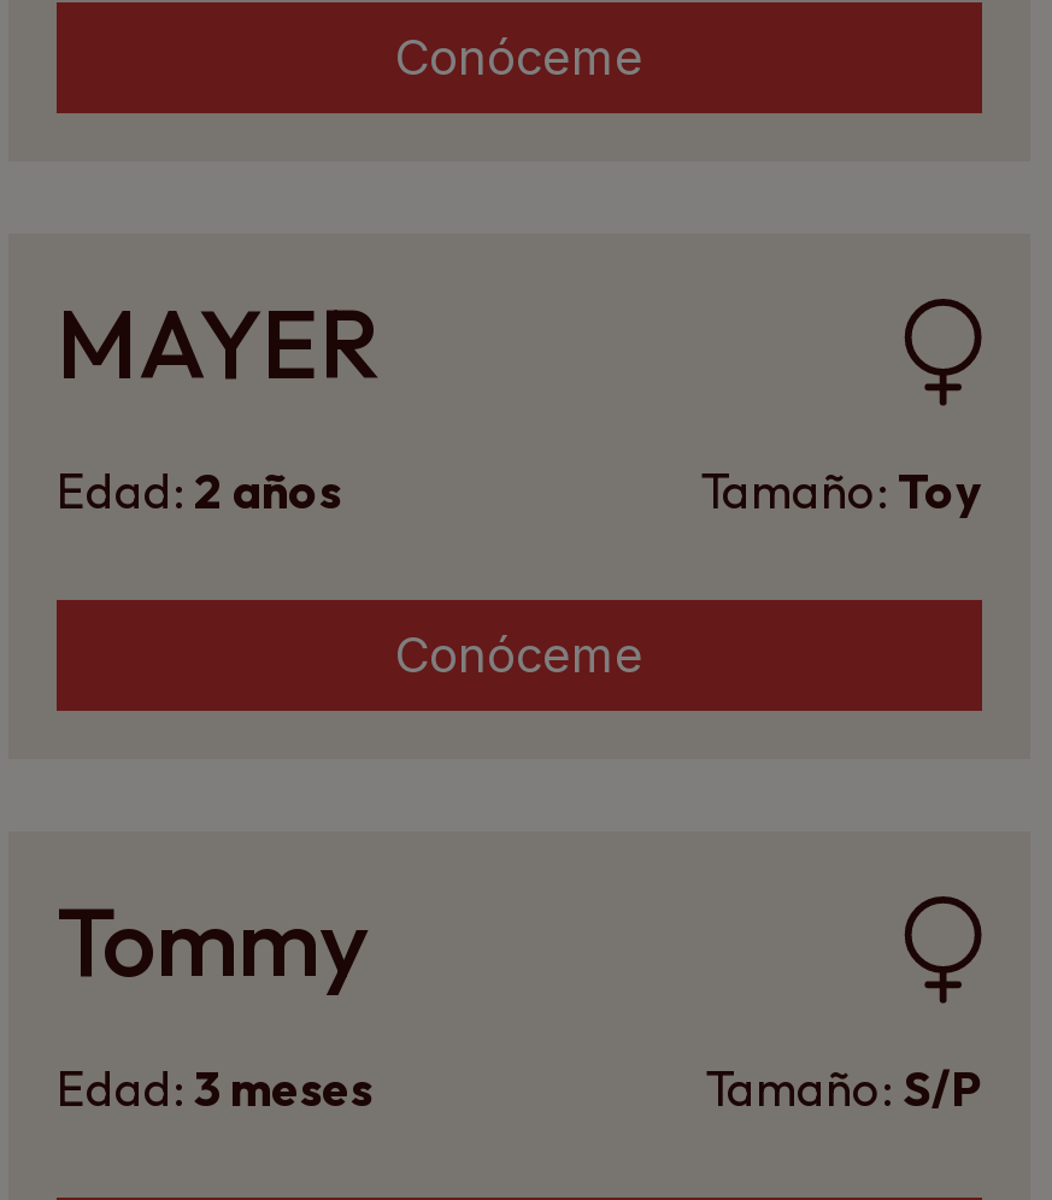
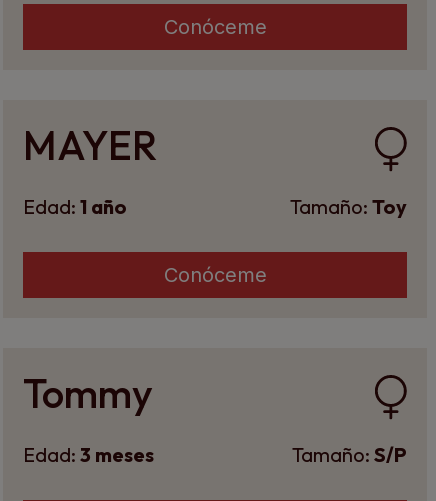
- Edad: 2 años
+ Edad: 1 año
